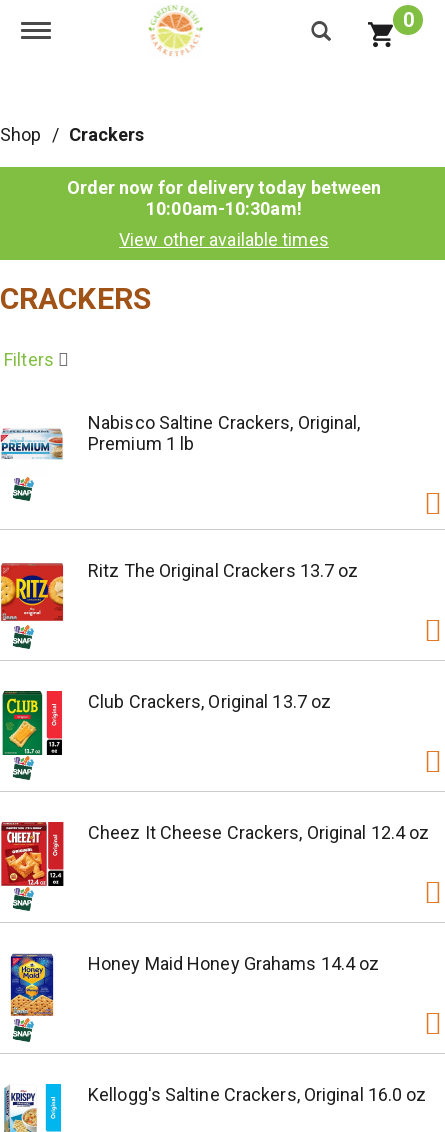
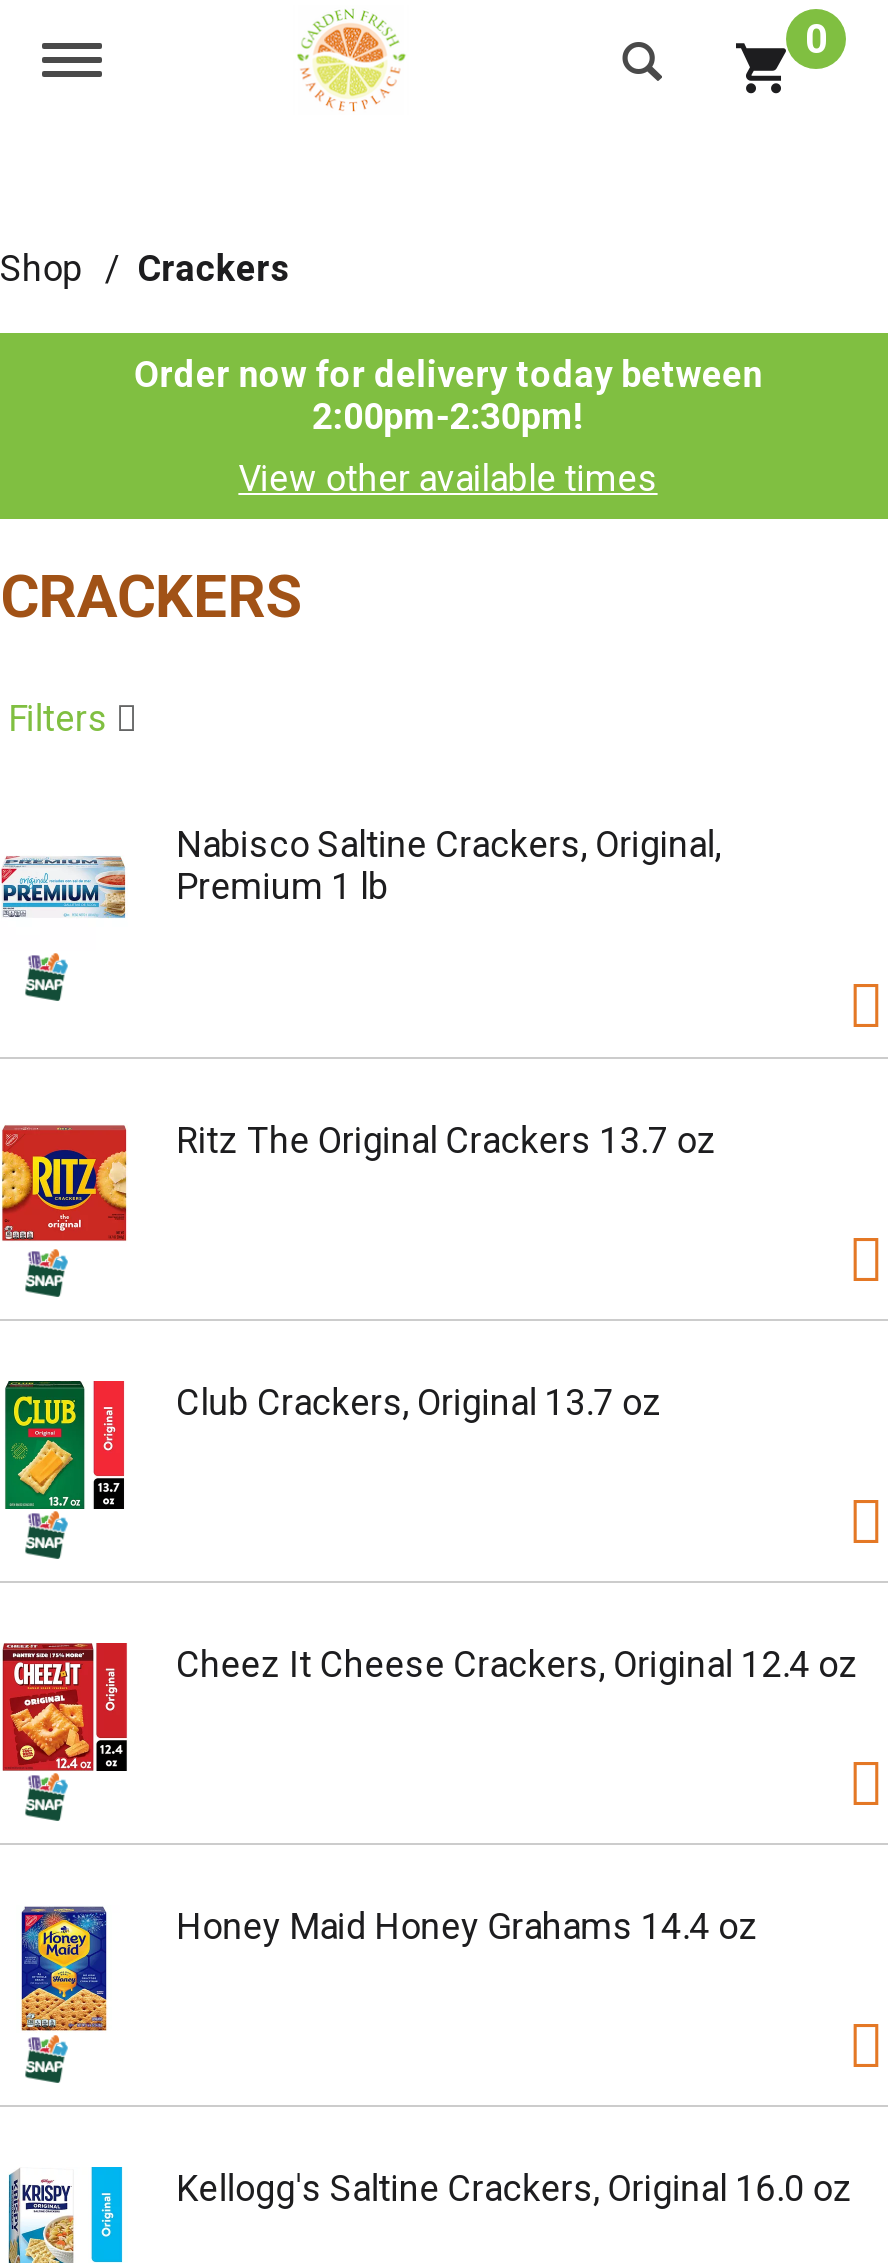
- 10:00am-10:30am!
+ 2:00pm-2:30pm!
